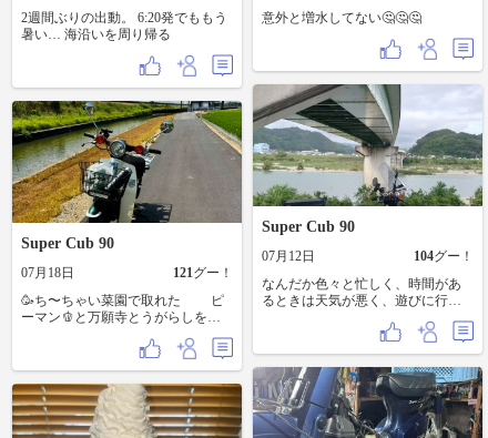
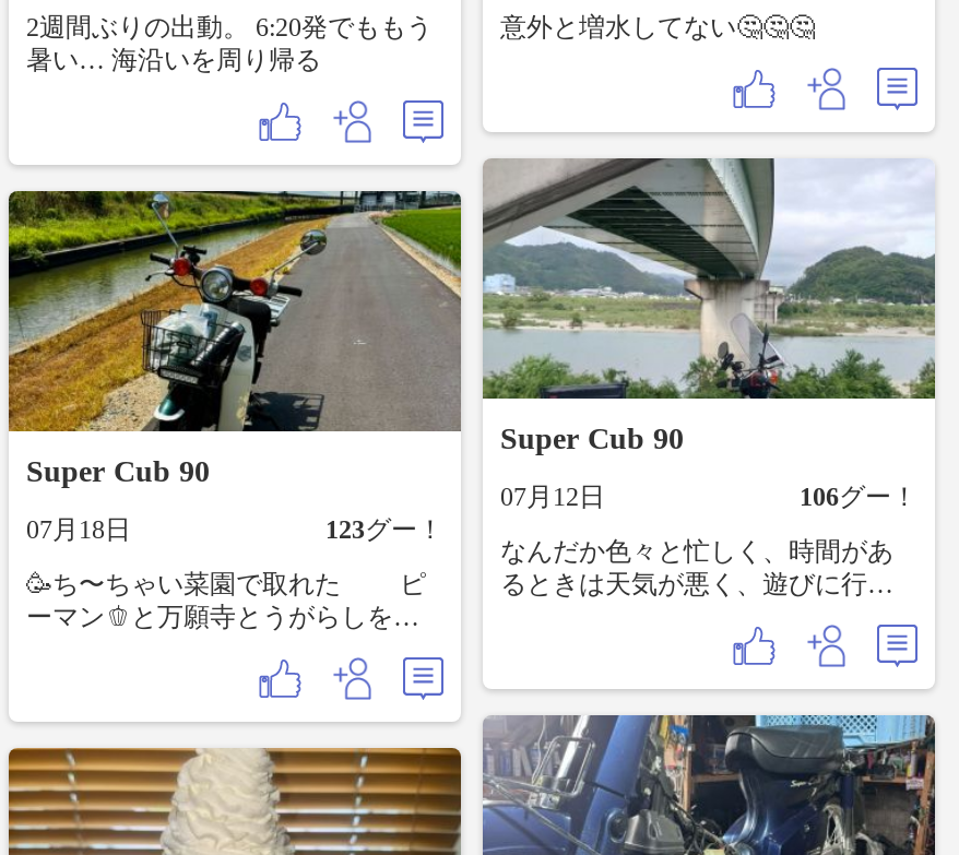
- 104グー！
+ 106グー！

- 121グー！
+ 123グー！
